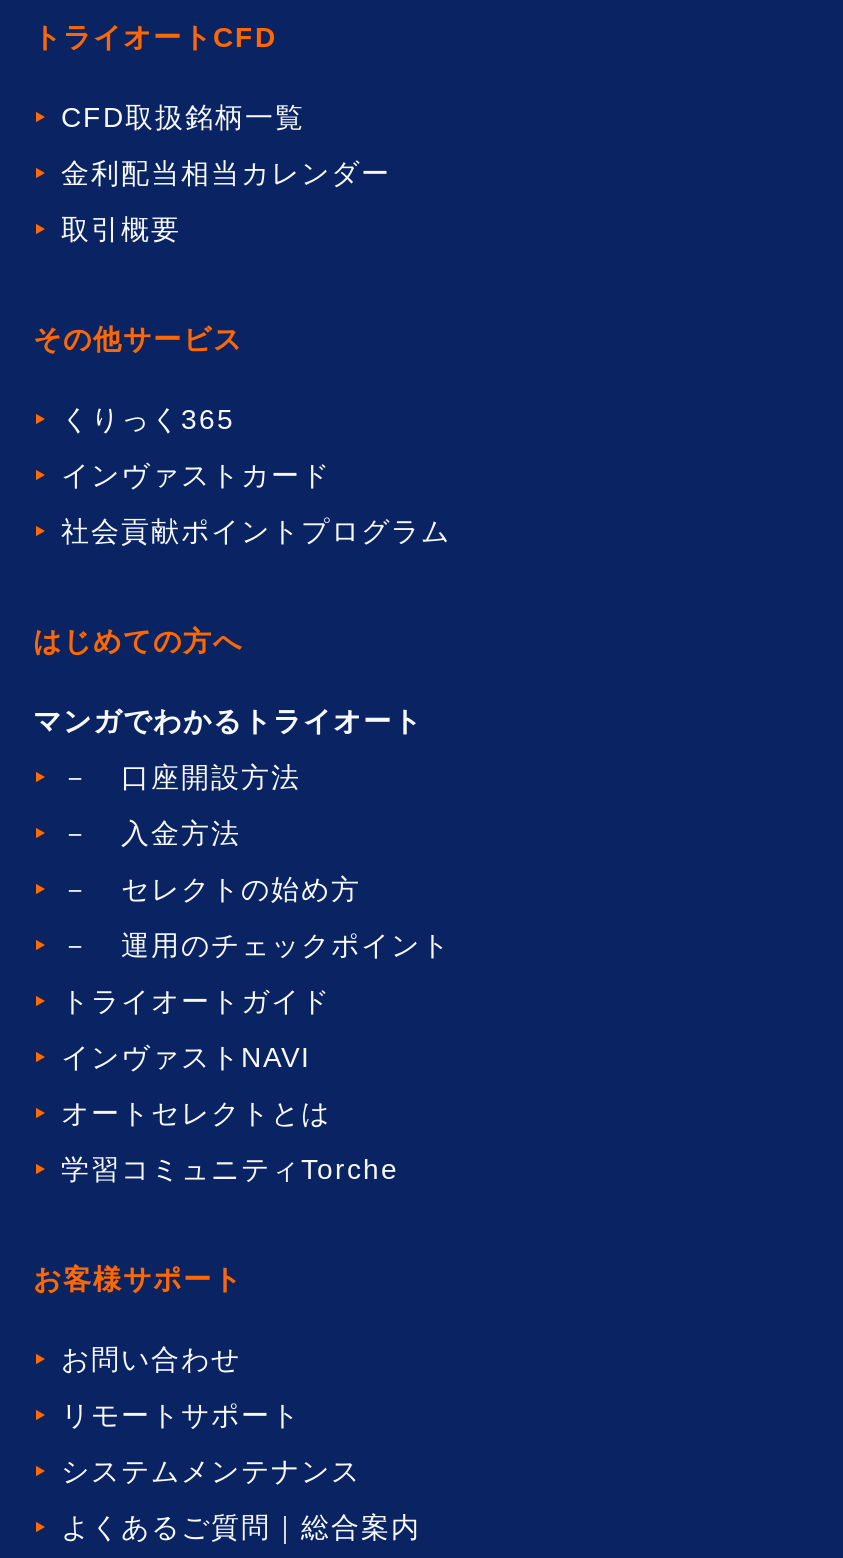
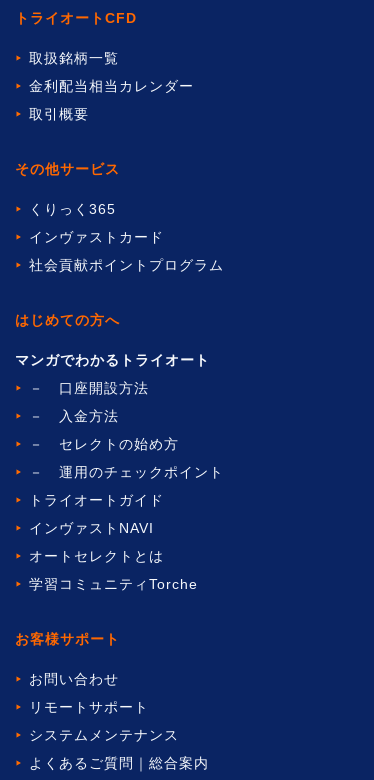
- CFD取扱銘柄一覧
+ 取扱銘柄一覧
